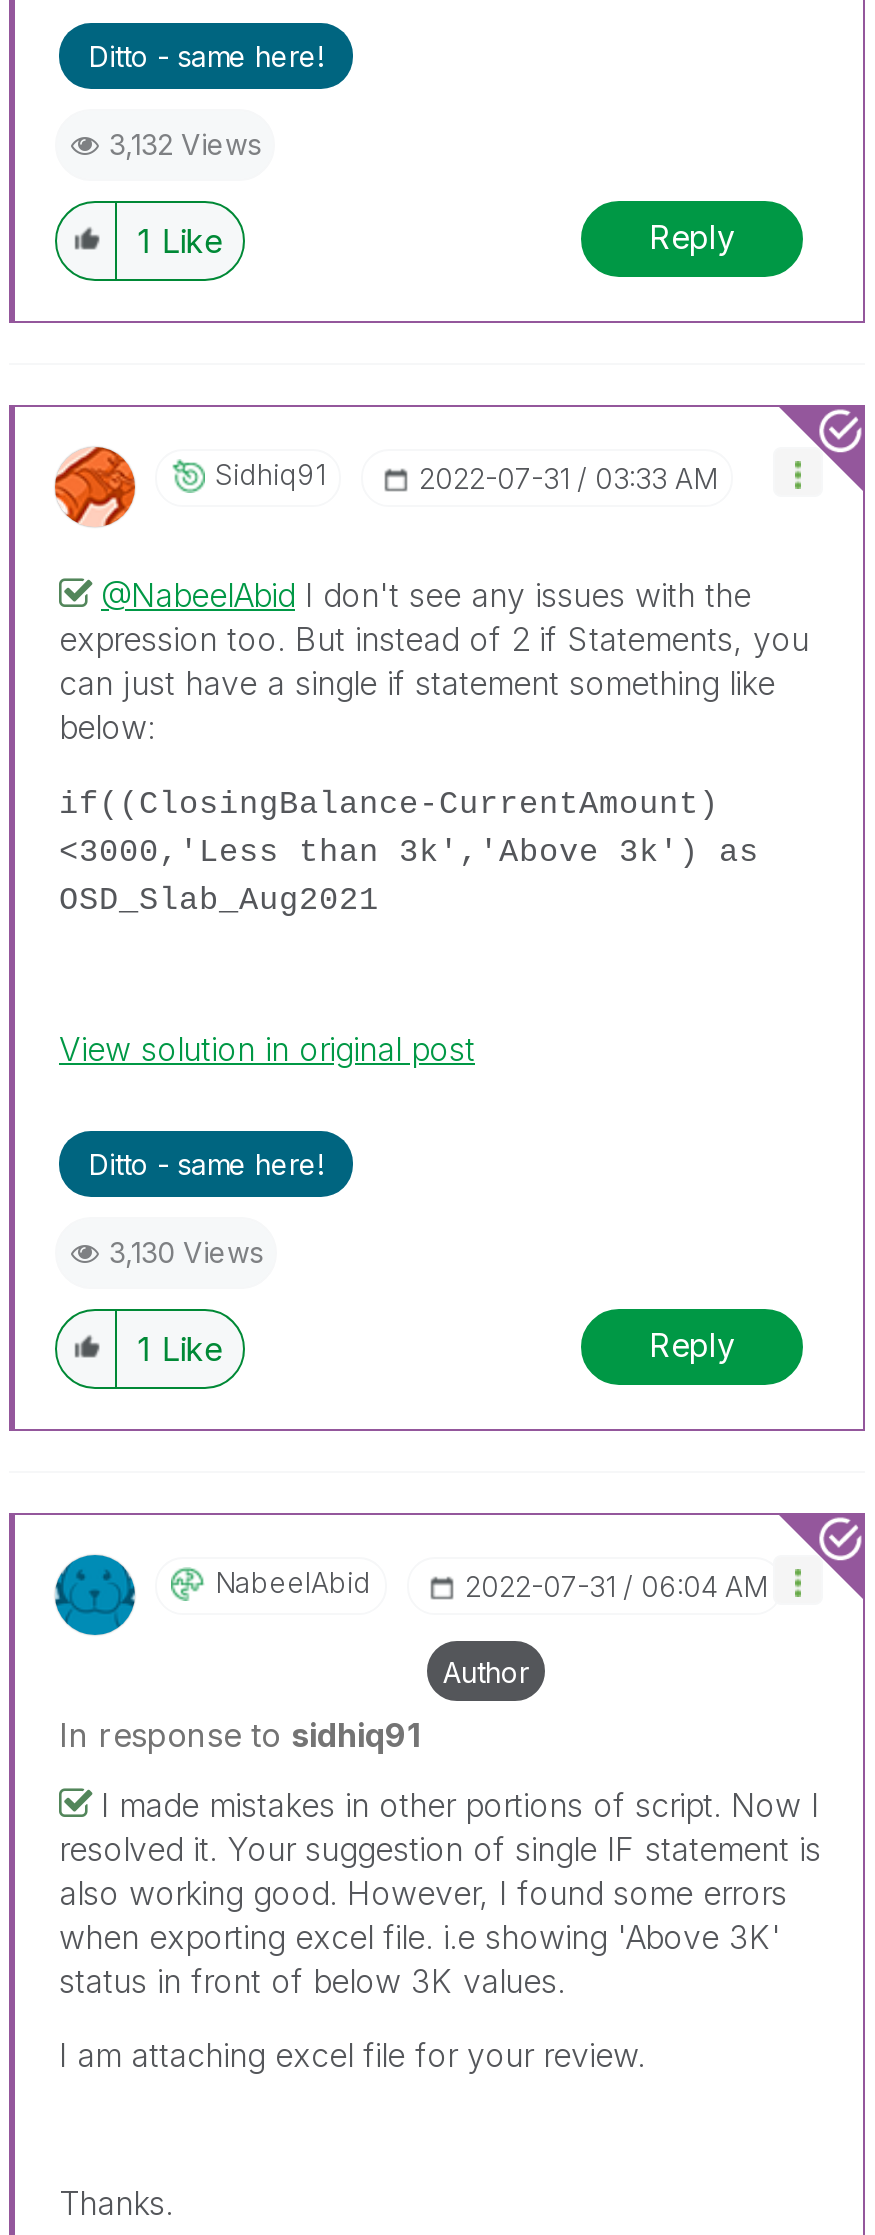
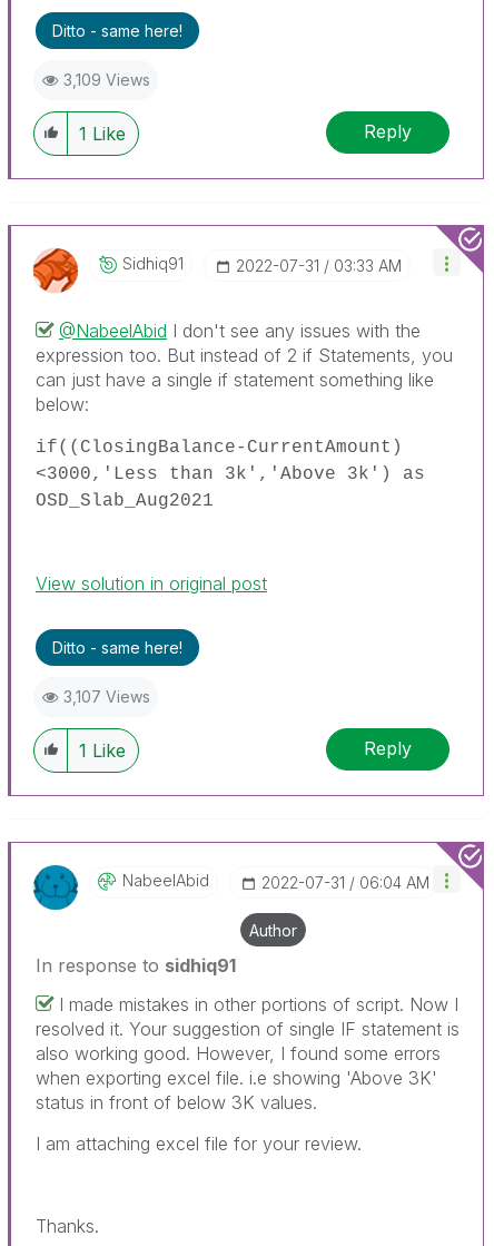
- 3,132 Views
+ 3,109 Views

- 3,130 Views
+ 3,107 Views
